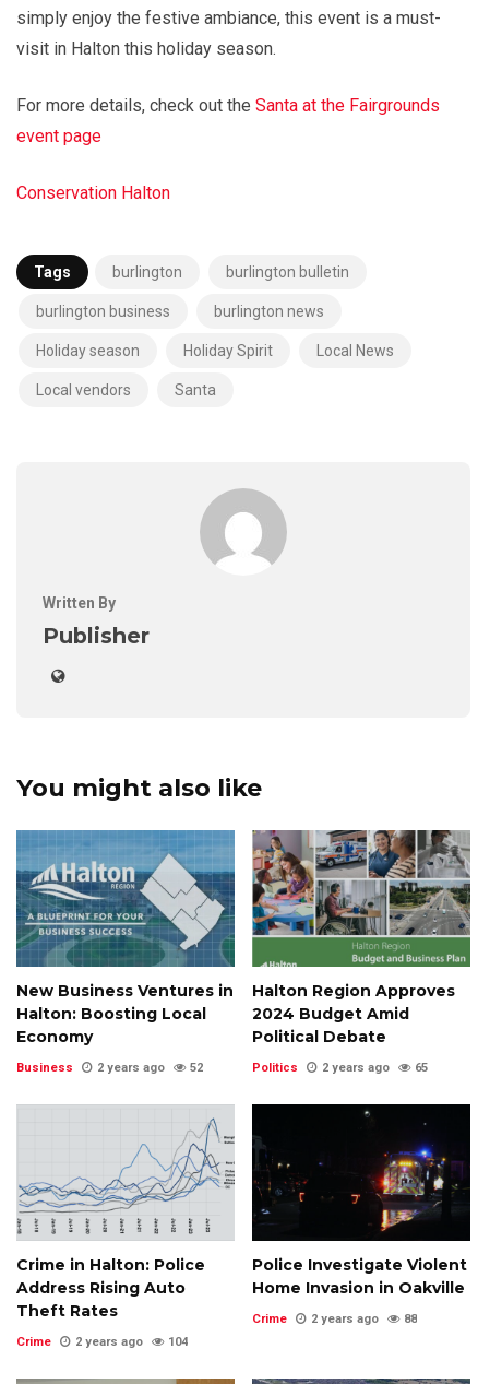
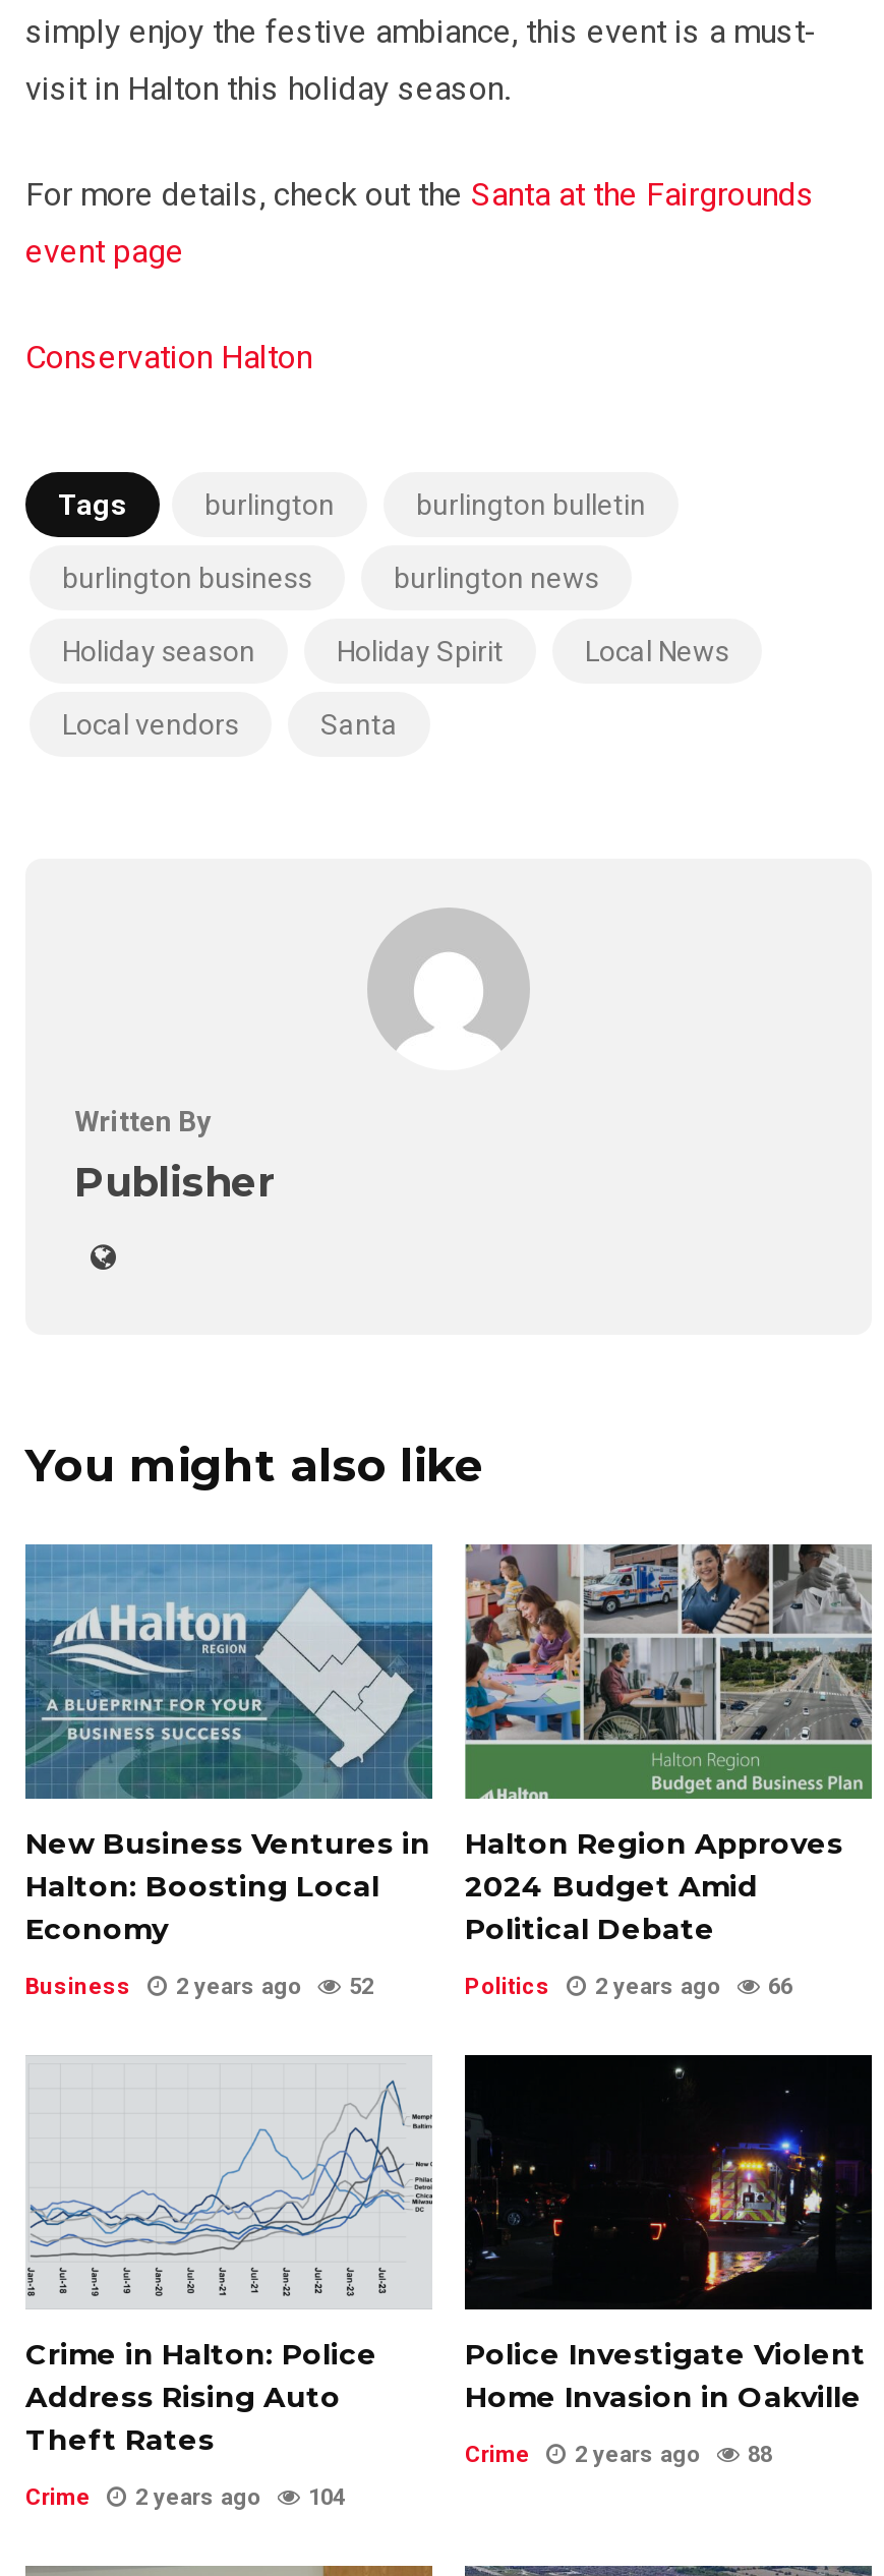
- Politics 2 years ago 65
+ Politics 2 years ago 66
